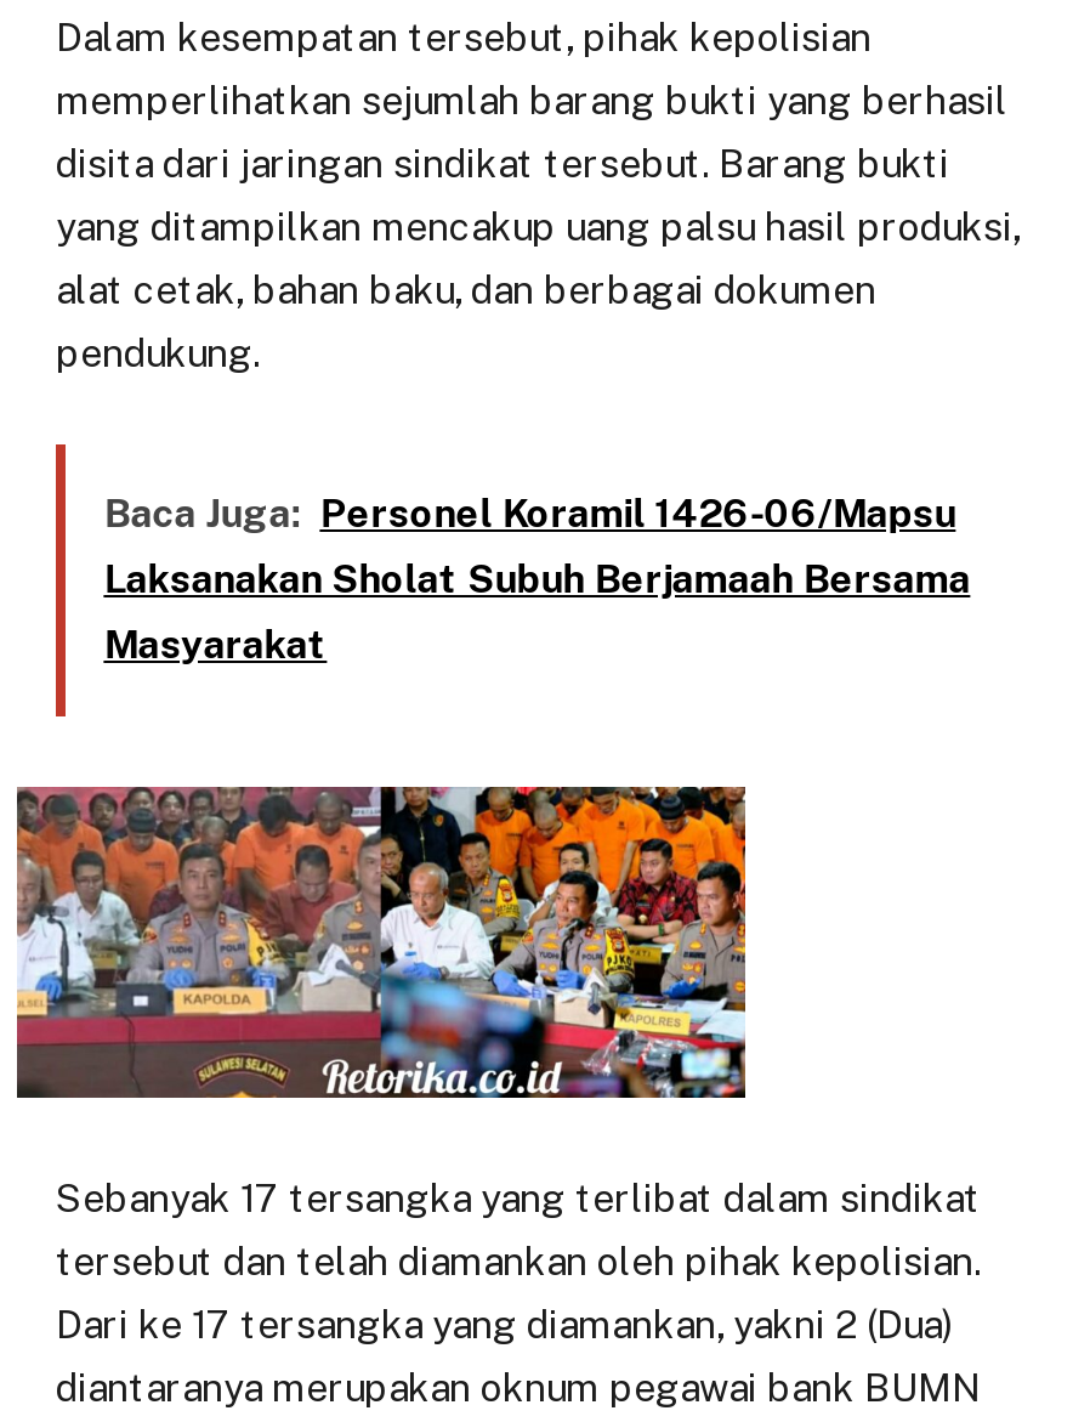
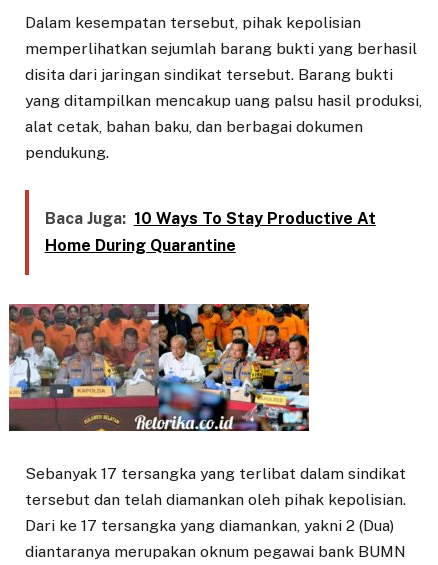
- Baca Juga: Personel Koramil 1426-06/Mapsu
- Laksanakan Sholat Subuh Berjamaah Bersama
- Masyarakat
+ Baca Juga: 10 Ways To Stay Productive At
+ Home During Quarantine
